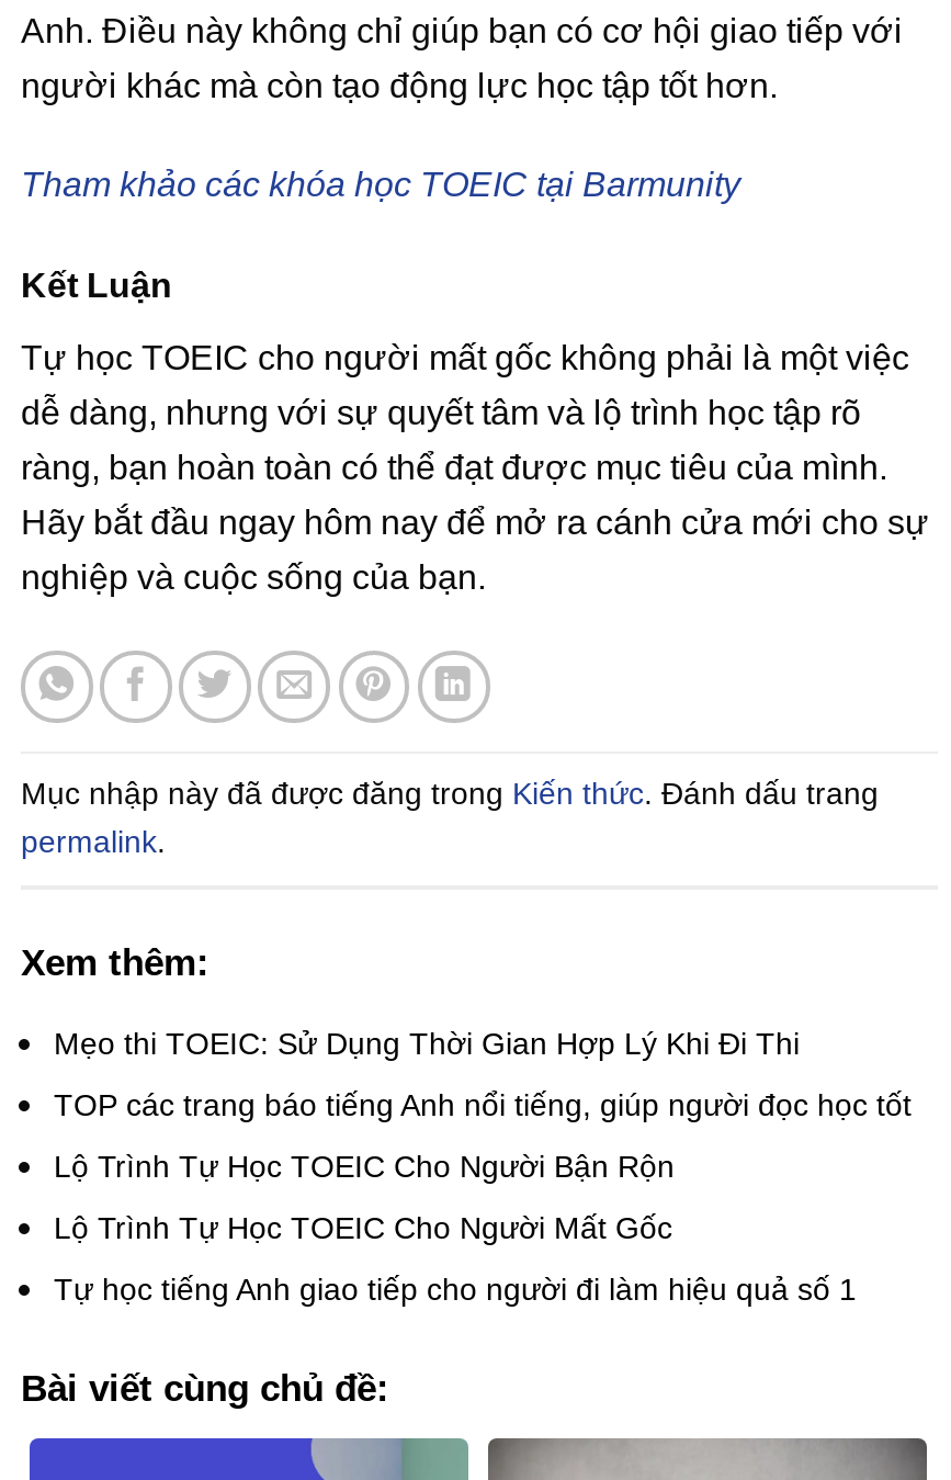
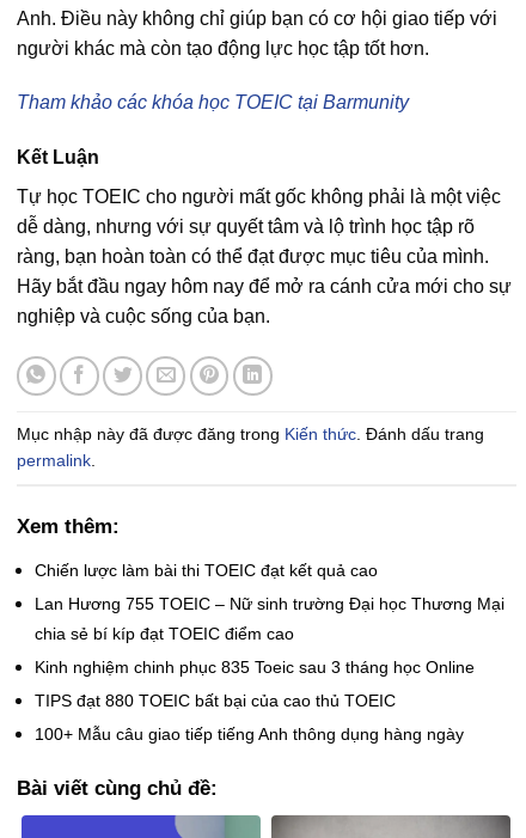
- Mẹo thi TOEIC: Sử Dụng Thời Gian Hợp Lý Khi Đi Thi
- TOP các trang báo tiếng Anh nổi tiếng, giúp người đọc học tốt
- Lộ Trình Tự Học TOEIC Cho Người Bận Rộn
- Lộ Trình Tự Học TOEIC Cho Người Mất Gốc
- Tự học tiếng Anh giao tiếp cho người đi làm hiệu quả số 1
+ Chiến lược làm bài thi TOEIC đạt kết quả cao
+ Lan Hương 755 TOEIC – Nữ sinh trường Đại học Thương Mại
+ chia sẻ bí kíp đạt TOEIC điểm cao
+ Kinh nghiệm chinh phục 835 Toeic sau 3 tháng học Online
+ TIPS đạt 880 TOEIC bất bại của cao thủ TOEIC
+ 100+ Mẫu câu giao tiếp tiếng Anh thông dụng hàng ngày
